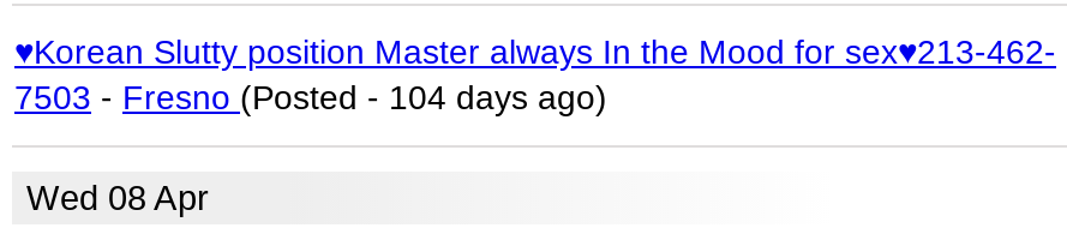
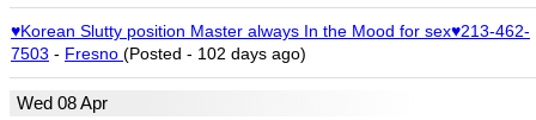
- 7503 - Fresno (Posted - 104 days ago)
+ 7503 - Fresno (Posted - 102 days ago)
